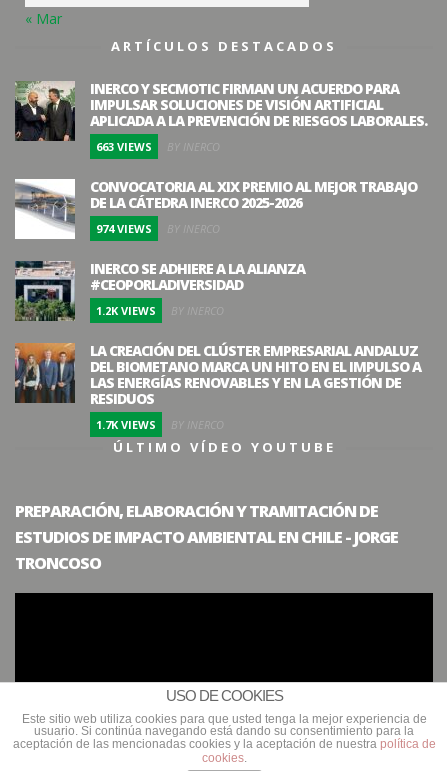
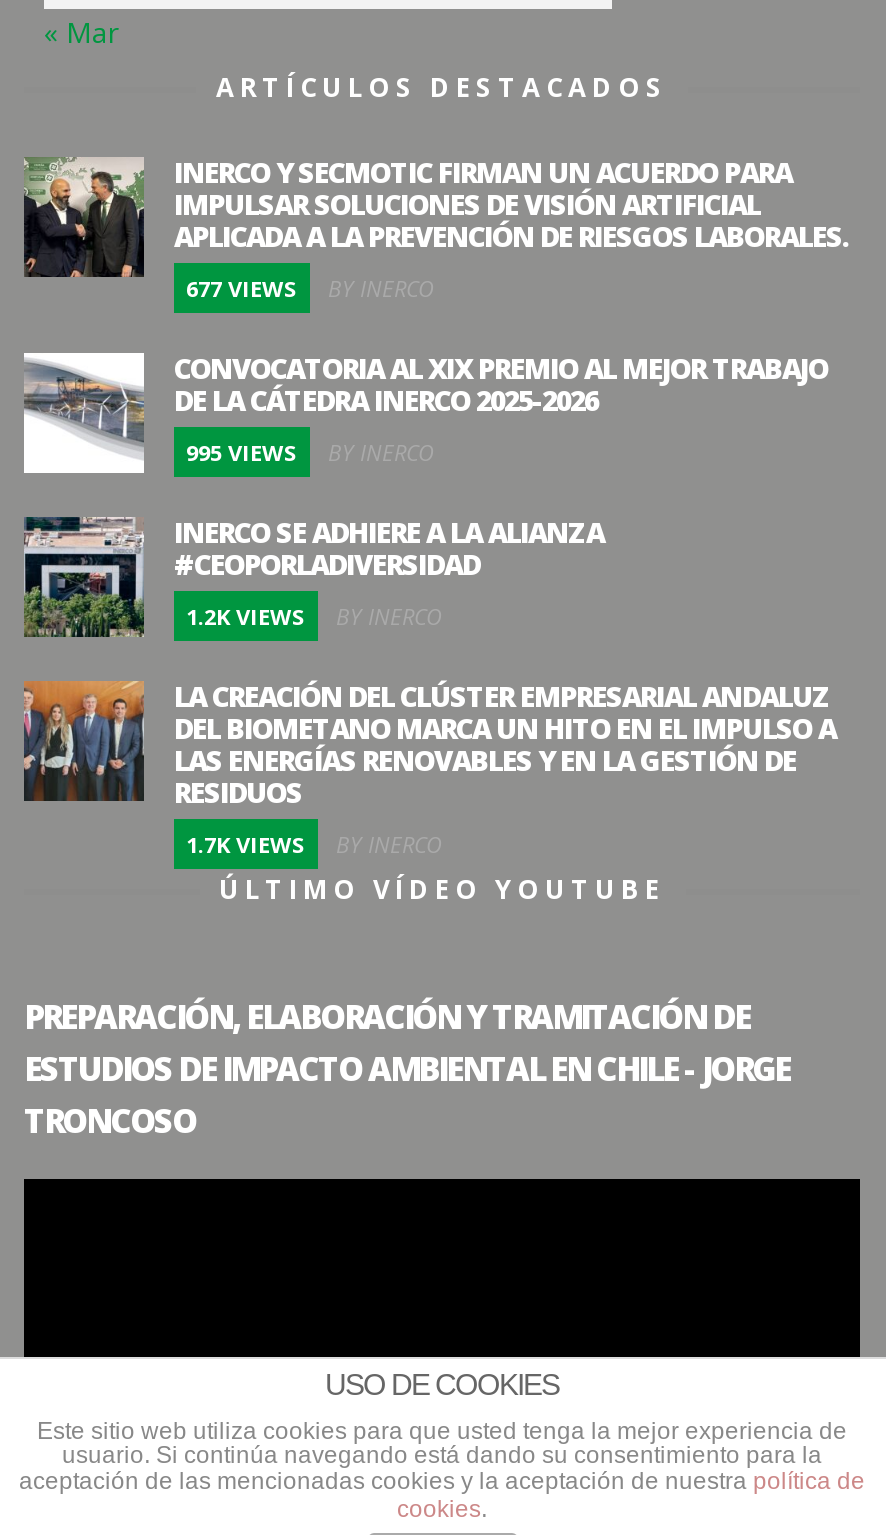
- 663 VIEWS
+ 677 VIEWS

- 974 VIEWS
+ 995 VIEWS
